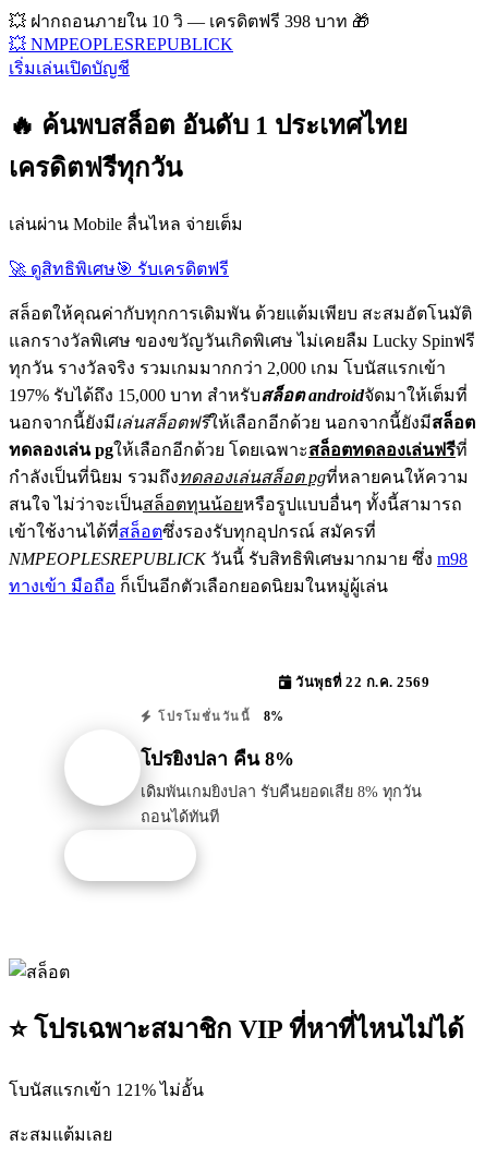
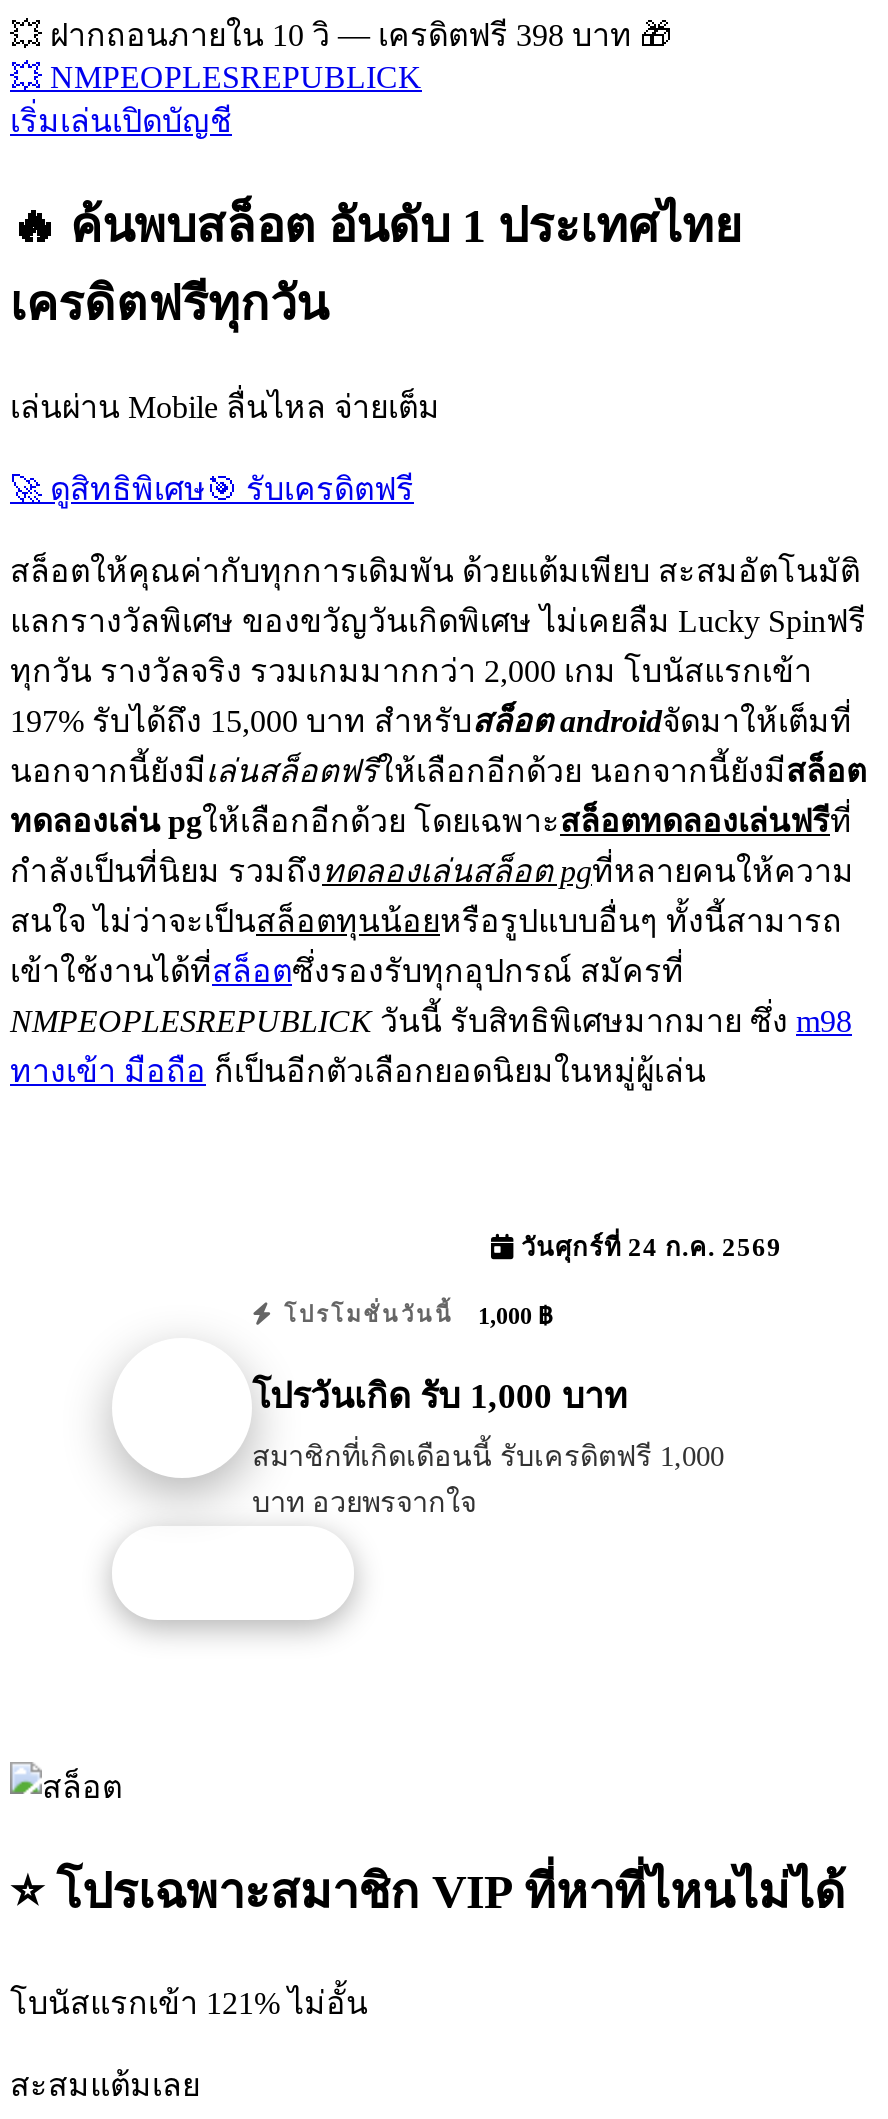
- วันพุธที่ 22 ก.ค. 2569
+ วันศุกร์ที่ 24 ก.ค. 2569

- โปรโมชั่นวันนี้ 8%
+ โปรโมชั่นวันนี้ 1,000 ฿

- โปรยิงปลา คืน 8%
+ โปรวันเกิด รับ 1,000 บาท

- เดิมพันเกมยิงปลา รับคืนยอดเสีย 8% ทุกวัน
- ถอนได้ทันที
+ สมาชิกที่เกิดเดือนนี้ รับเครดิตฟรี 1,000
+ บาท อวยพรจากใจ
